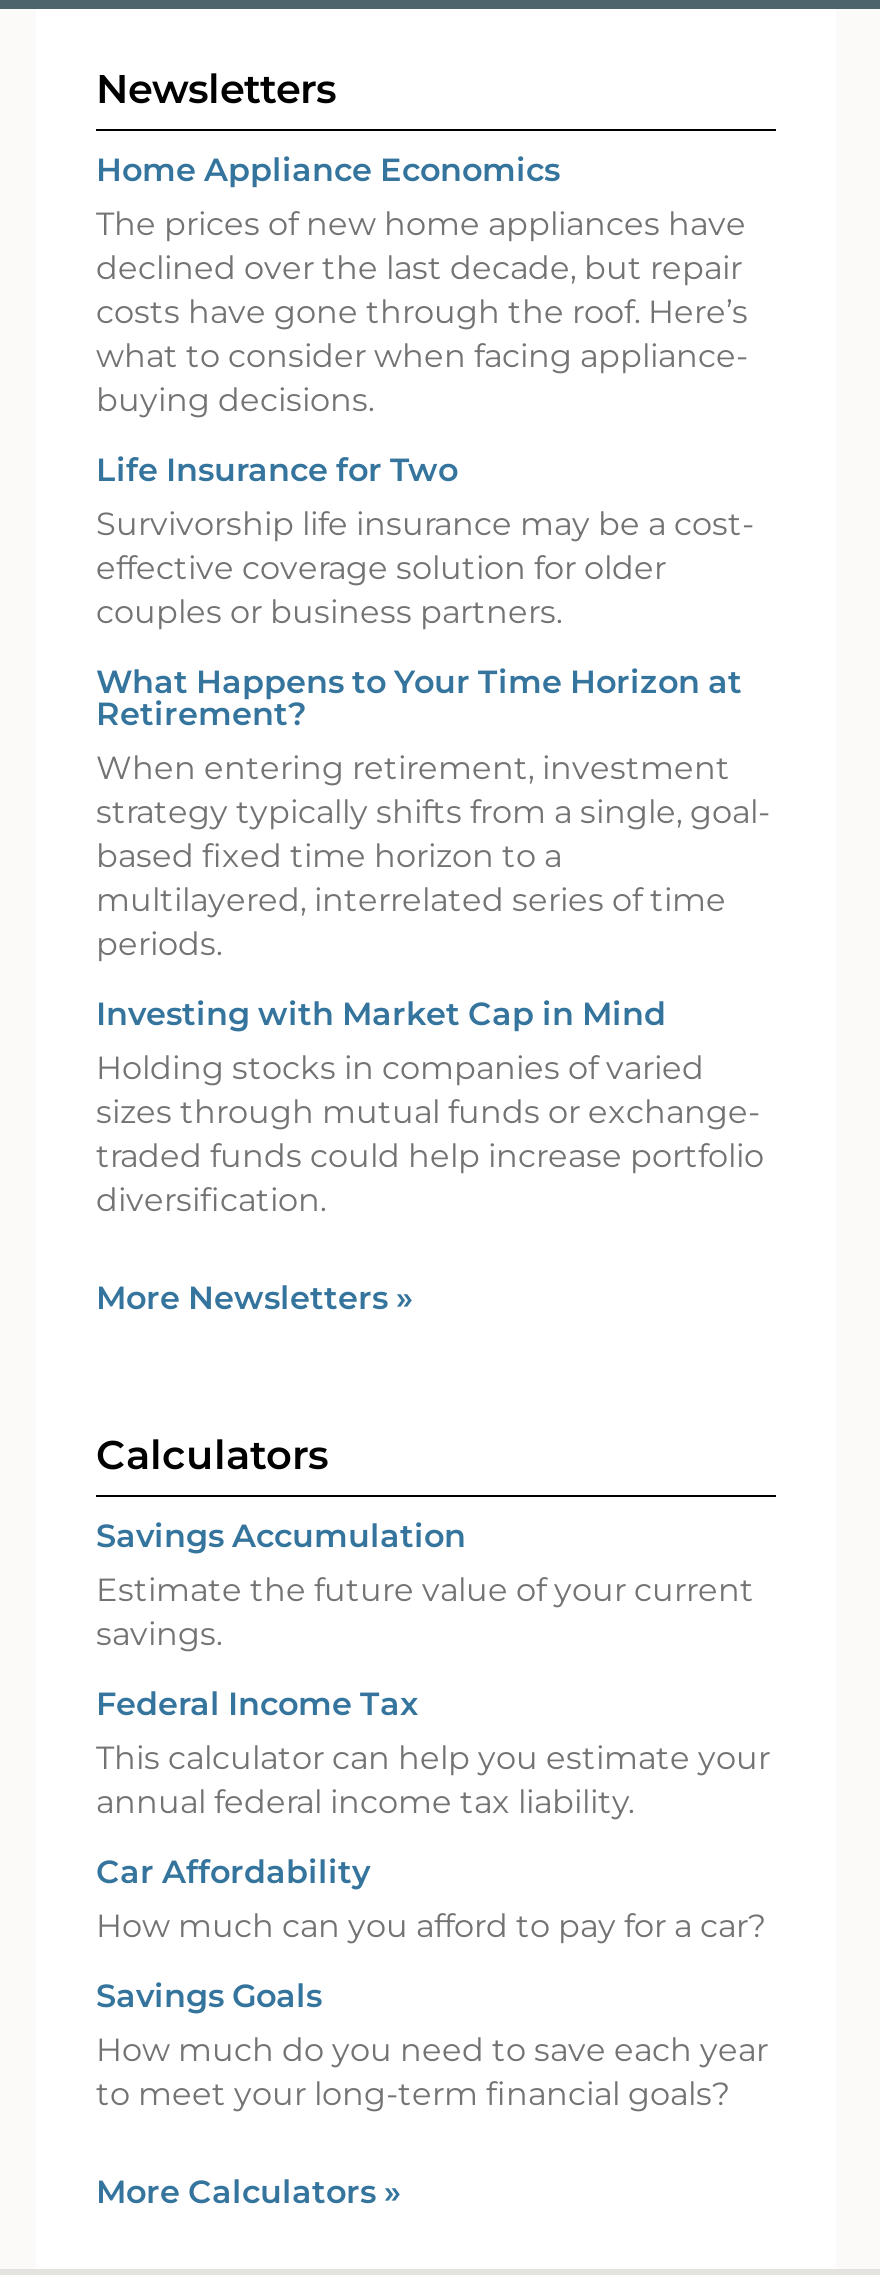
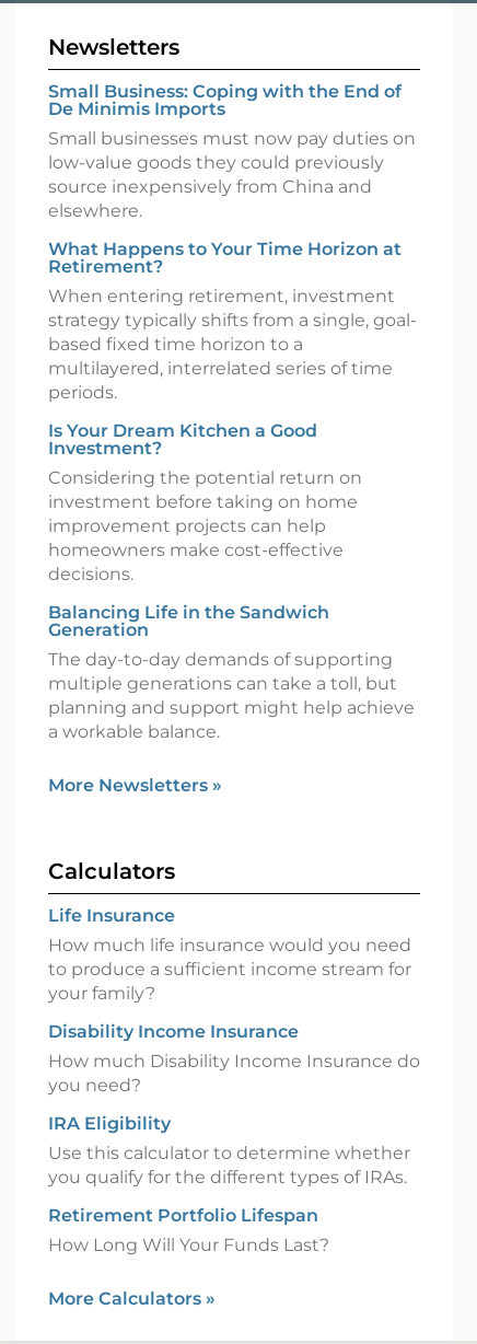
- Home Appliance Economics
- The prices of new home appliances have
- declined over the last decade, but repair
- costs have gone through the roof. Here’s
- what to consider when facing appliance-
- buying decisions.
- Life Insurance for Two
- Survivorship life insurance may be a cost-
- effective coverage solution for older
- couples or business partners.
+ Small Business: Coping with the End of
+ De Minimis Imports
+ Small businesses must now pay duties on
+ low-value goods they could previously
+ source inexpensively from China and
+ elsewhere.

moved up: What Happens to Your Time Horizon at | Retirement? | When entering retirement, investment | strategy typically shifts from a single, goal- | based fixed time horizon to a | multilayered, interrelated series of time | periods.

- Investing with Market Cap in Mind
- Holding stocks in companies of varied
- sizes through mutual funds or exchange-
- traded funds could help increase portfolio
- diversification.
+ Is Your Dream Kitchen a Good
+ Investment?
+ Considering the potential return on
+ investment before taking on home
+ improvement projects can help
+ homeowners make cost-effective
+ decisions.
+ Balancing Life in the Sandwich
+ Generation
+ The day-to-day demands of supporting
+ multiple generations can take a toll, but
+ planning and support might help achieve
+ a workable balance.

- Savings Accumulation
- Estimate the future value of your current
- savings.
+ Life Insurance
+ How much life insurance would you need
+ to produce a sufficient income stream for
+ your family?

- Federal Income Tax
- This calculator can help you estimate your
- annual federal income tax liability.
+ Disability Income Insurance
+ How much Disability Income Insurance do
+ you need?

- Car Affordability
- How much can you afford to pay for a car?
+ IRA Eligibility
+ Use this calculator to determine whether
+ you qualify for the different types of IRAs.

- Savings Goals
- How much do you need to save each year
- to meet your long-term financial goals?
+ Retirement Portfolio Lifespan
+ How Long Will Your Funds Last?
